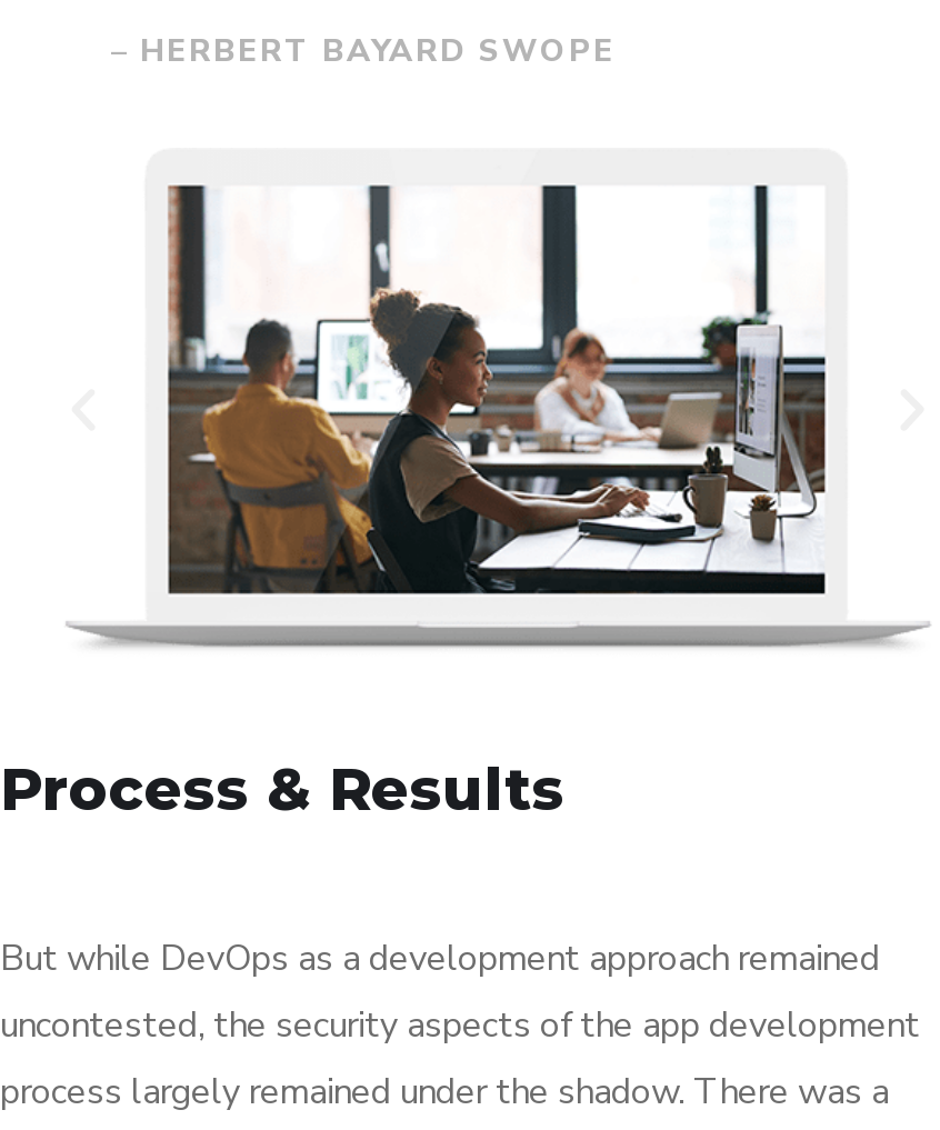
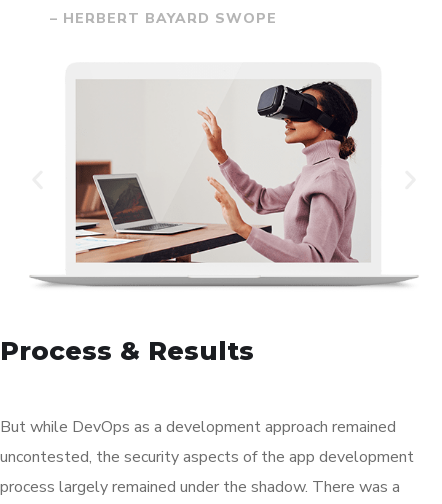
- [image]
+ [image]
